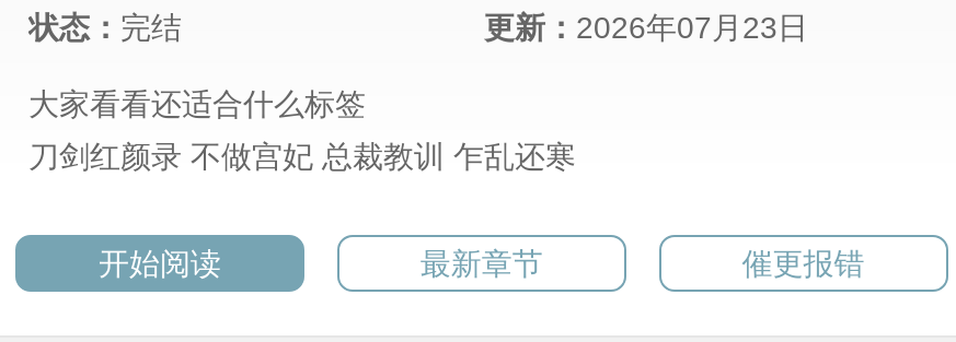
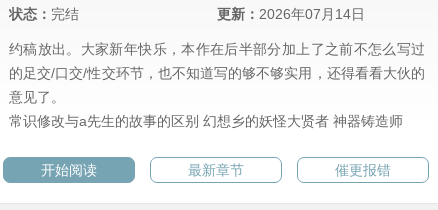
- 更新：2026年07月23日
- 大家看看还适合什么标签
- 刀剑红颜录 不做宫妃 总裁教训 乍乱还寒
+ 更新：2026年07月14日
+ 约稿放出。大家新年快乐，本作在后半部分加上了之前不怎么写过
+ 的足交/口交/性交环节，也不知道写的够不够实用，还得看看大伙的
+ 意见了。
+ 常识修改与a先生的故事的区别 幻想乡的妖怪大贤者 神器铸造师
